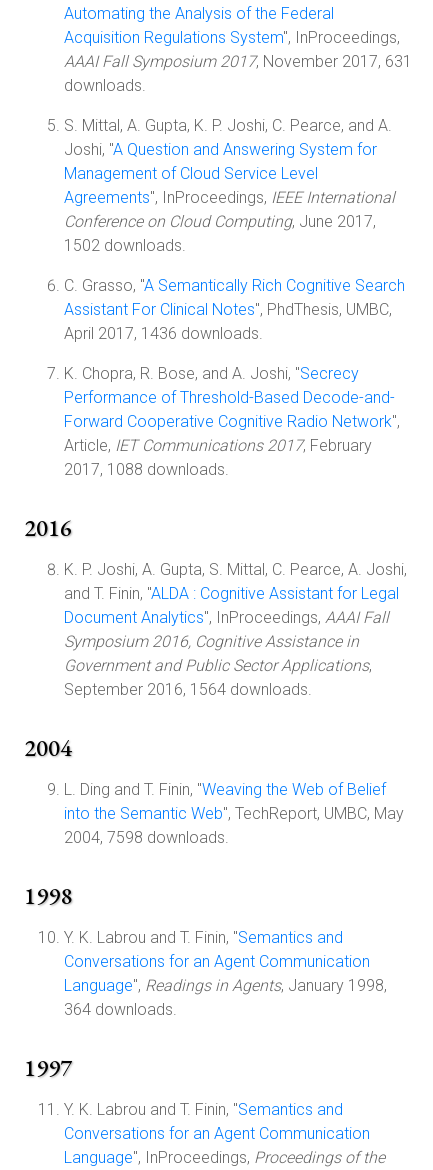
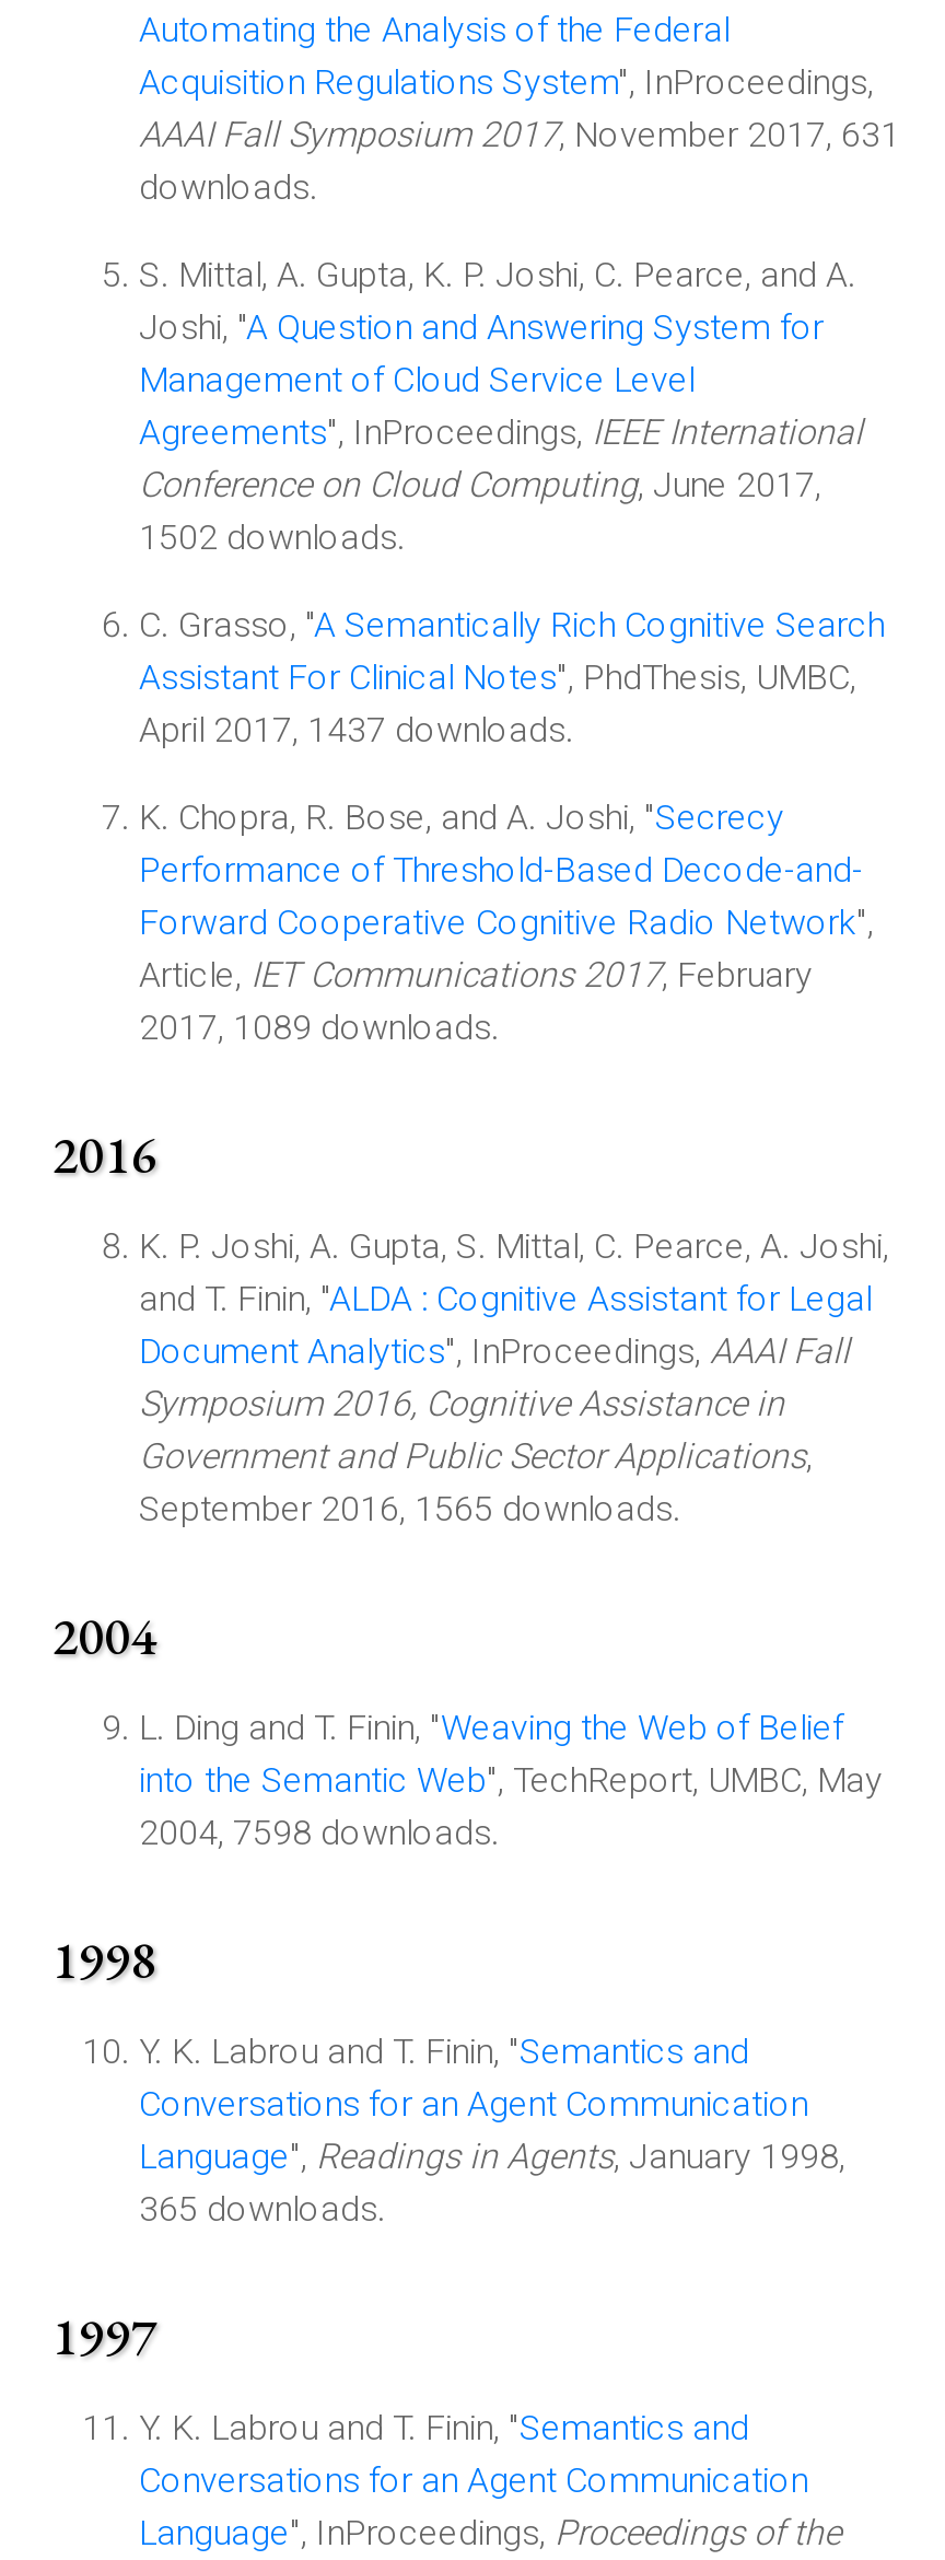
- April 2017, 1436 downloads.
+ April 2017, 1437 downloads.

- 2017, 1088 downloads.
+ 2017, 1089 downloads.

- September 2016, 1564 downloads.
+ September 2016, 1565 downloads.

- 364 downloads.
+ 365 downloads.
